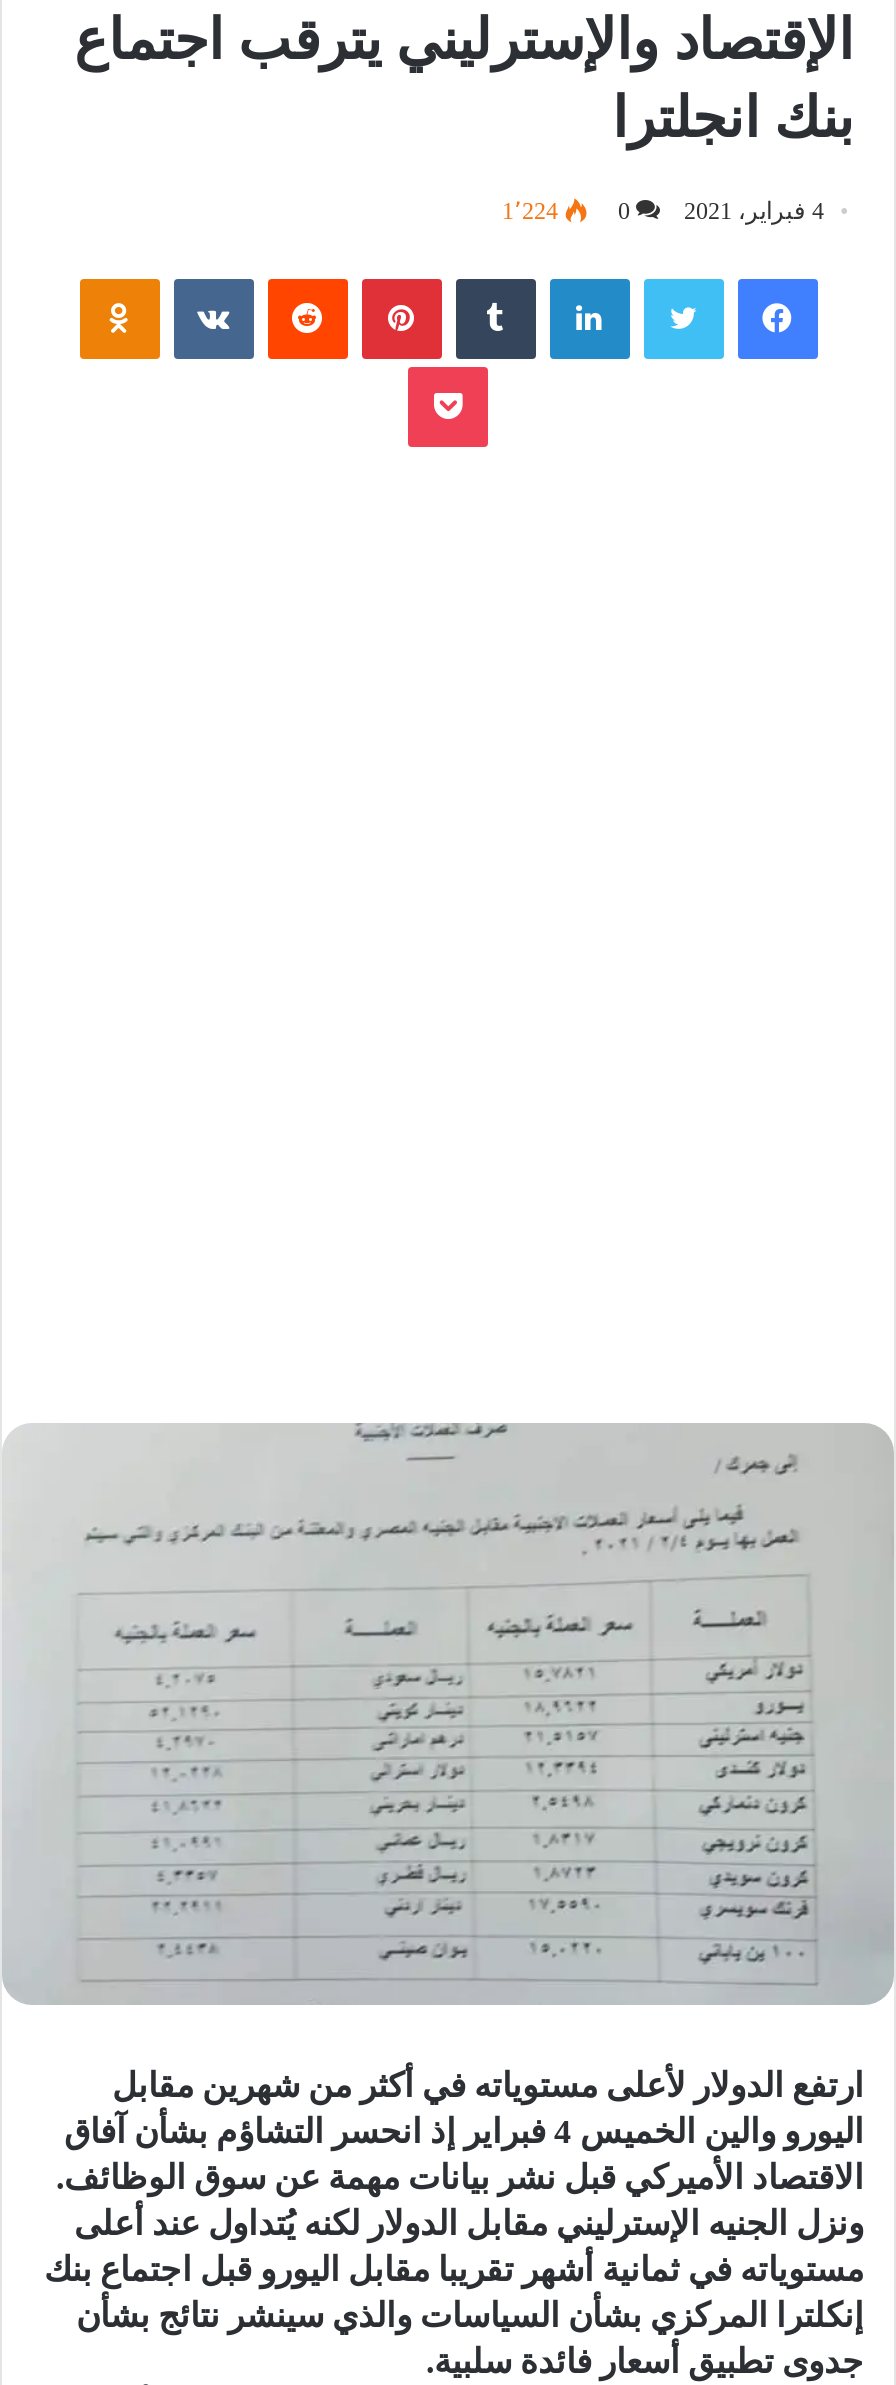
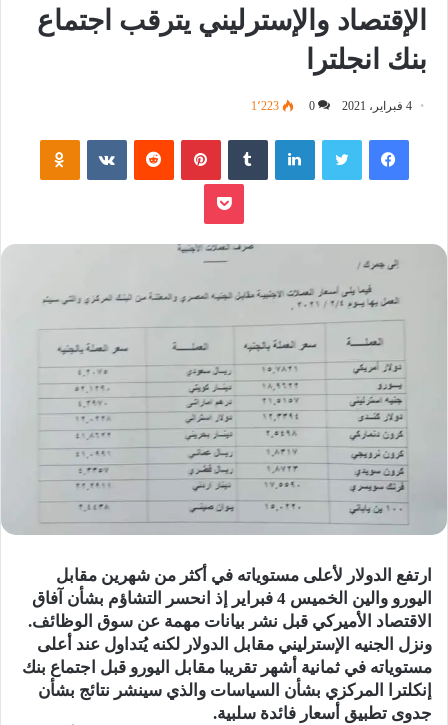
- 1٬224
+ 1٬223
